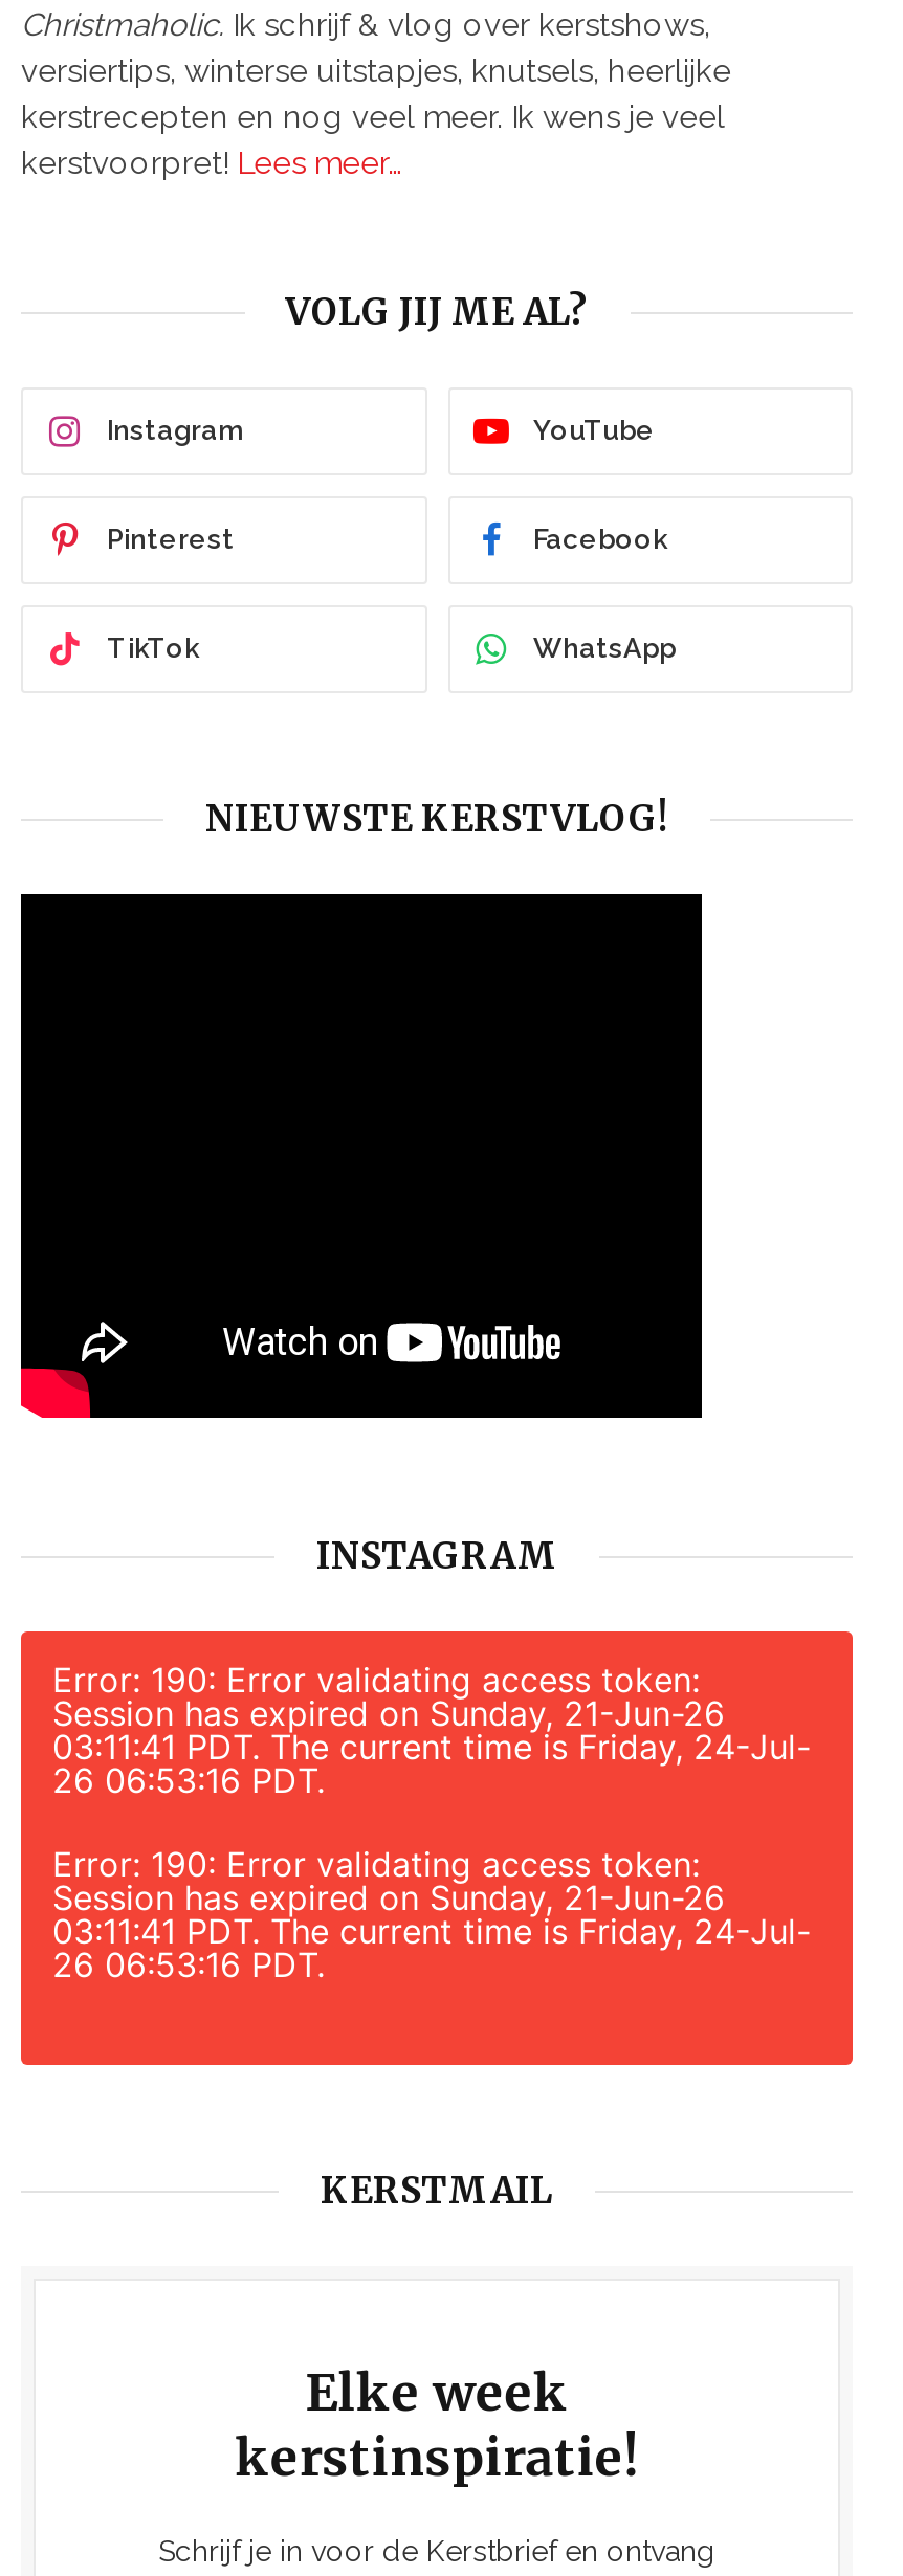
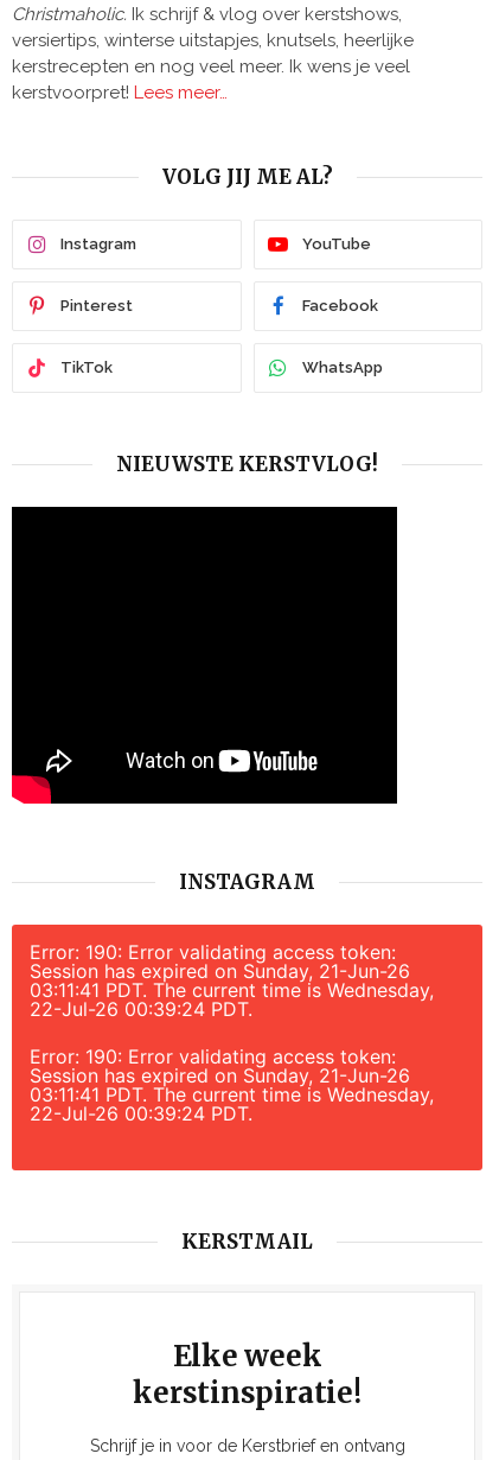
- 03:11:41 PDT. The current time is Friday, 24-Jul-
- 26 06:53:16 PDT.
+ 03:11:41 PDT. The current time is Wednesday,
+ 22-Jul-26 00:39:24 PDT.

- 03:11:41 PDT. The current time is Friday, 24-Jul-
- 26 06:53:16 PDT.
+ 03:11:41 PDT. The current time is Wednesday,
+ 22-Jul-26 00:39:24 PDT.
